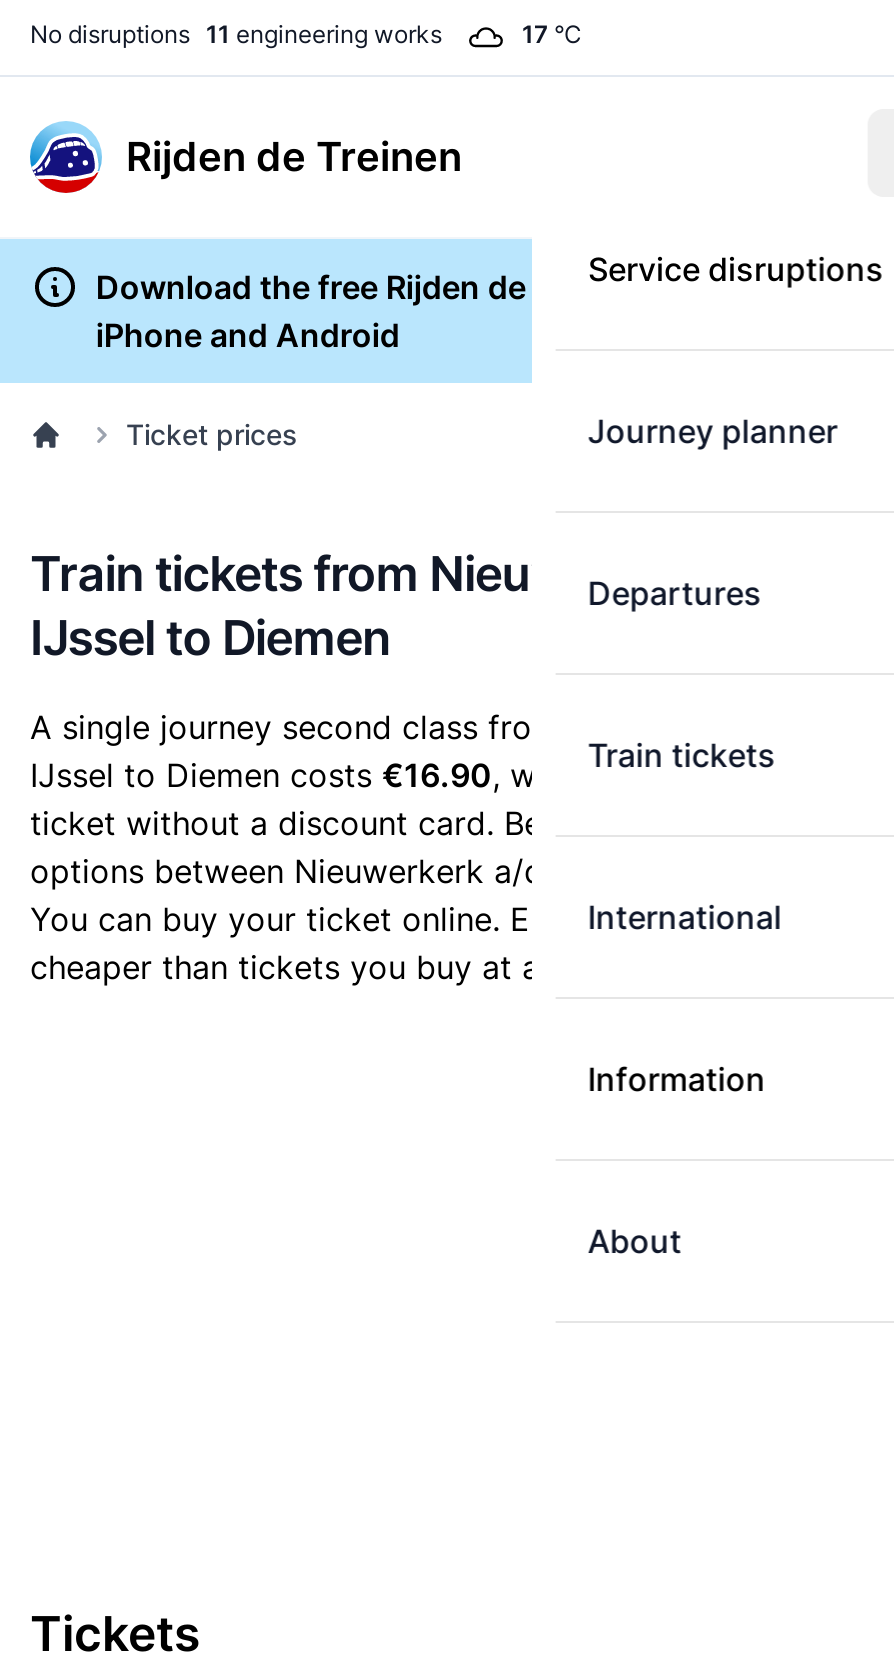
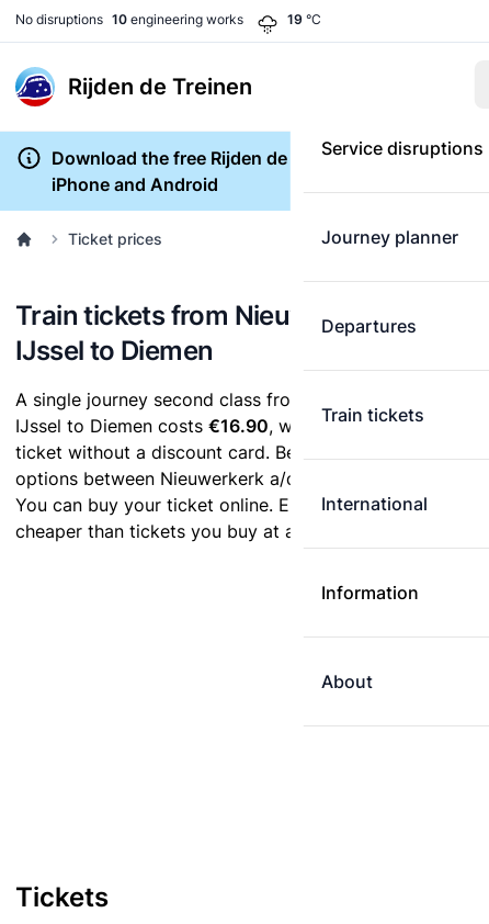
- No disruptions 11 engineering works
+ No disruptions 10 engineering works

- 17 °C
+ 19 °C
